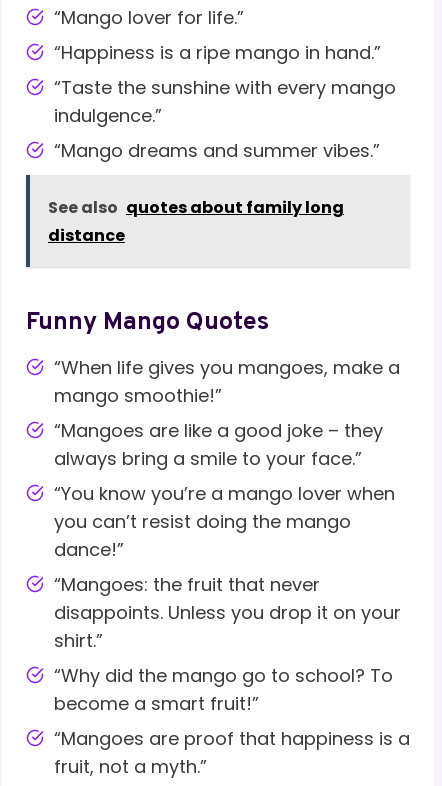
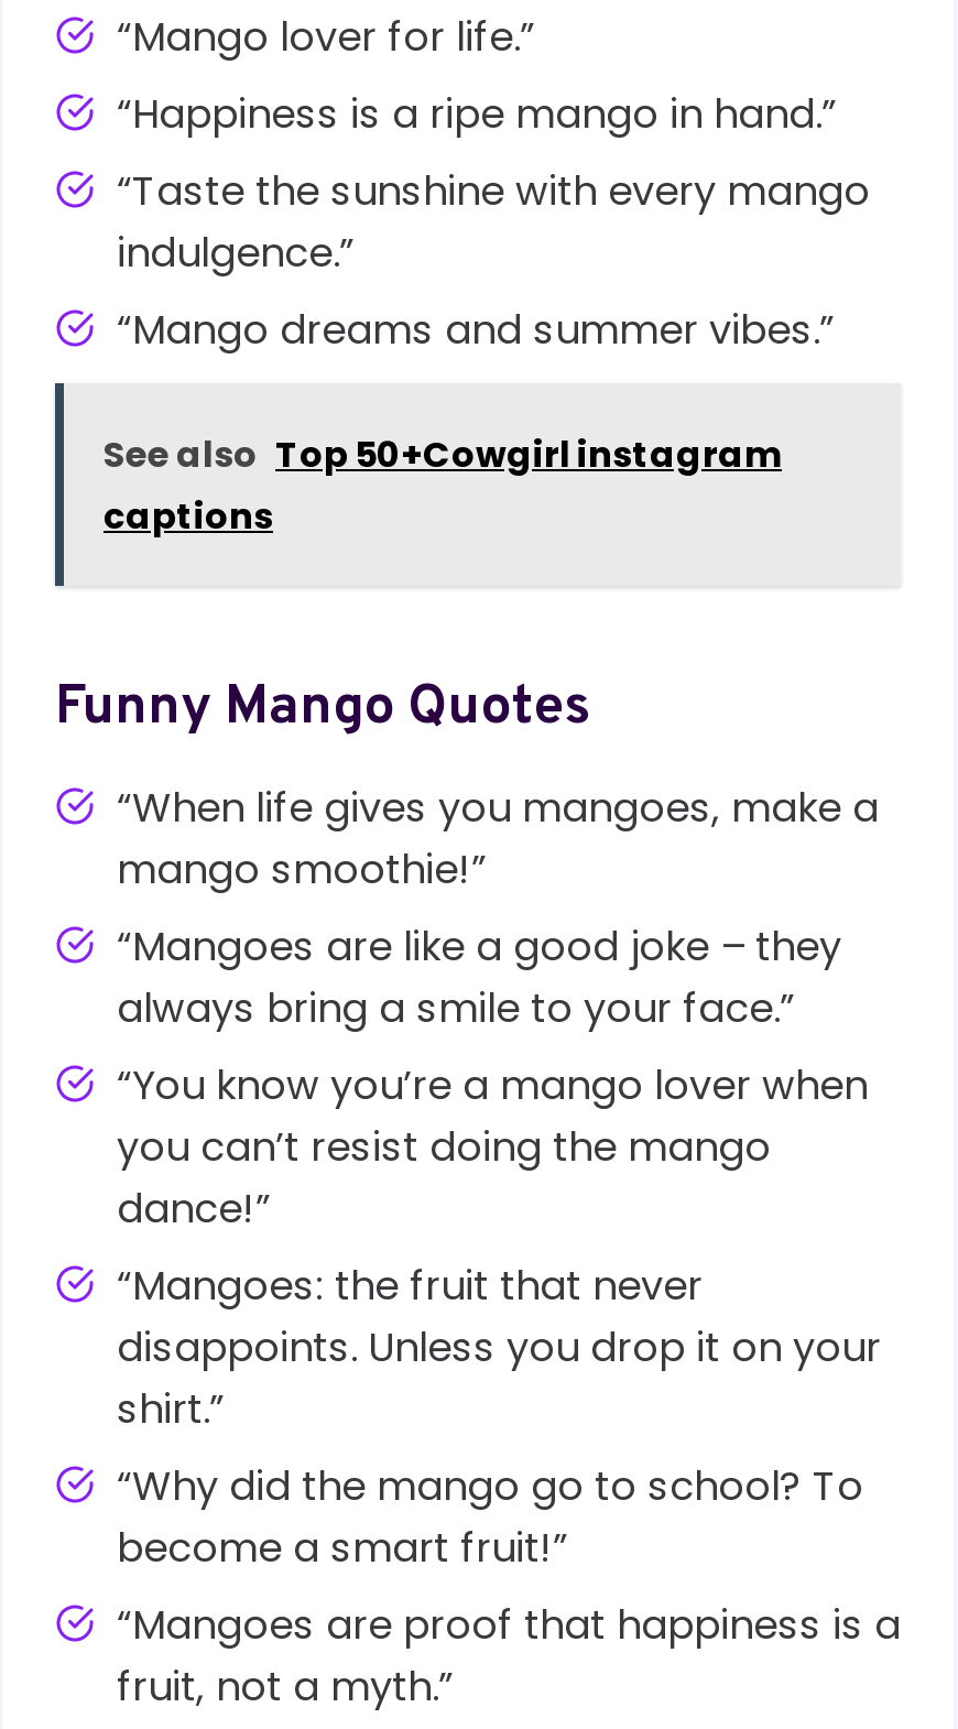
- See also quotes about family long
- distance
+ See also Top 50+Cowgirl instagram
+ captions
